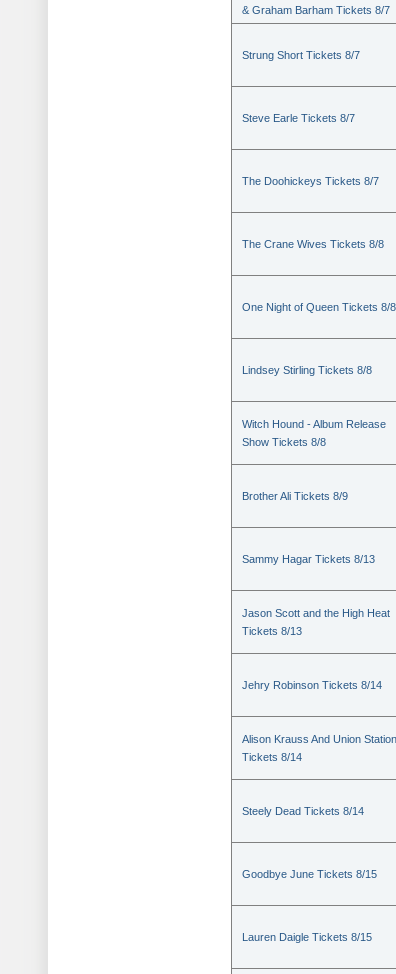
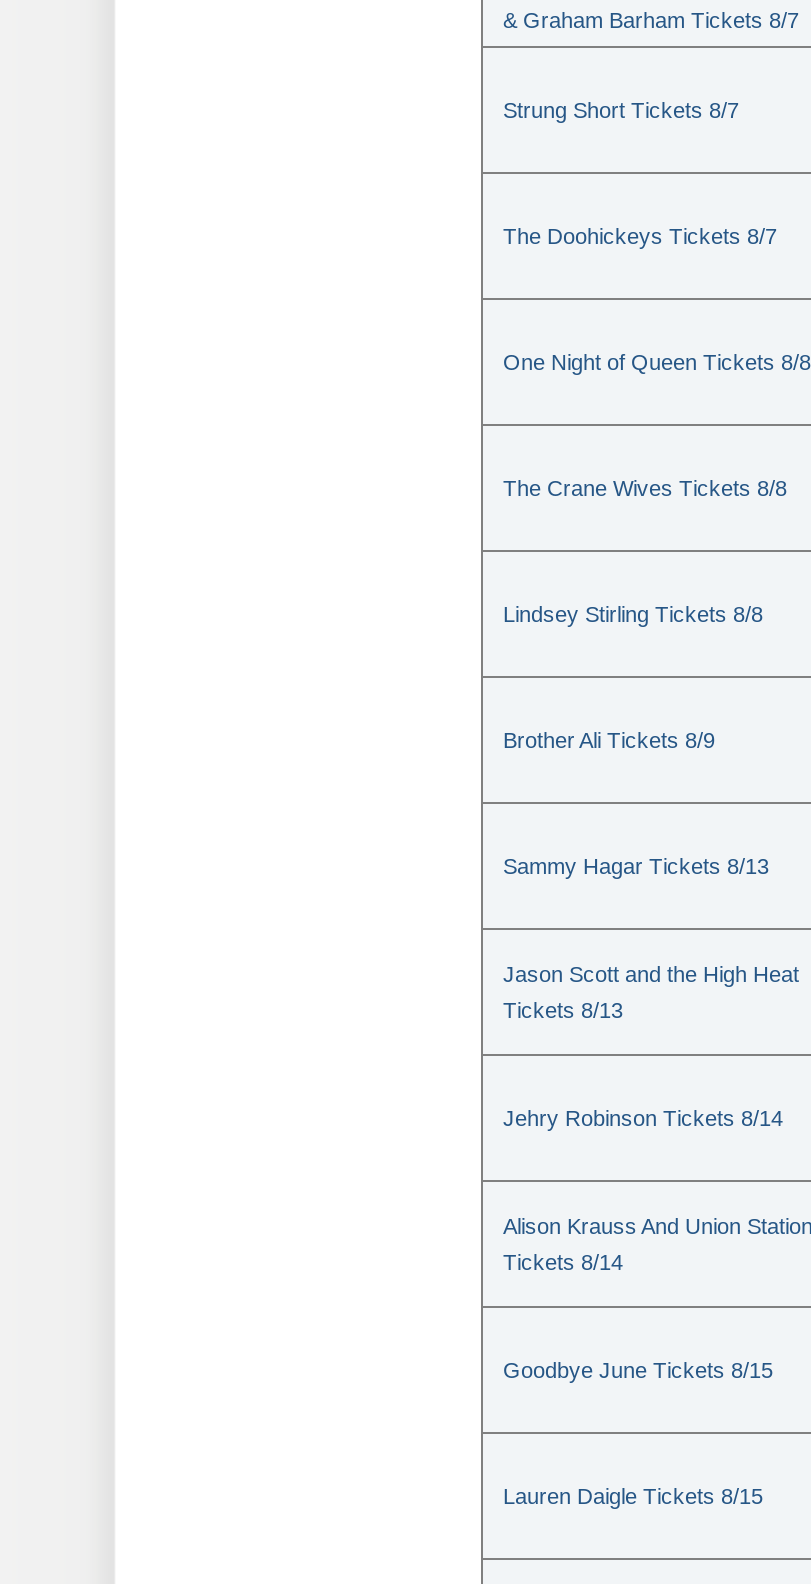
- Steve Earle Tickets 8/7

moved up: One Night of Queen Tickets 8/8

- Witch Hound - Album Release
- Show Tickets 8/8

- Steely Dead Tickets 8/14
